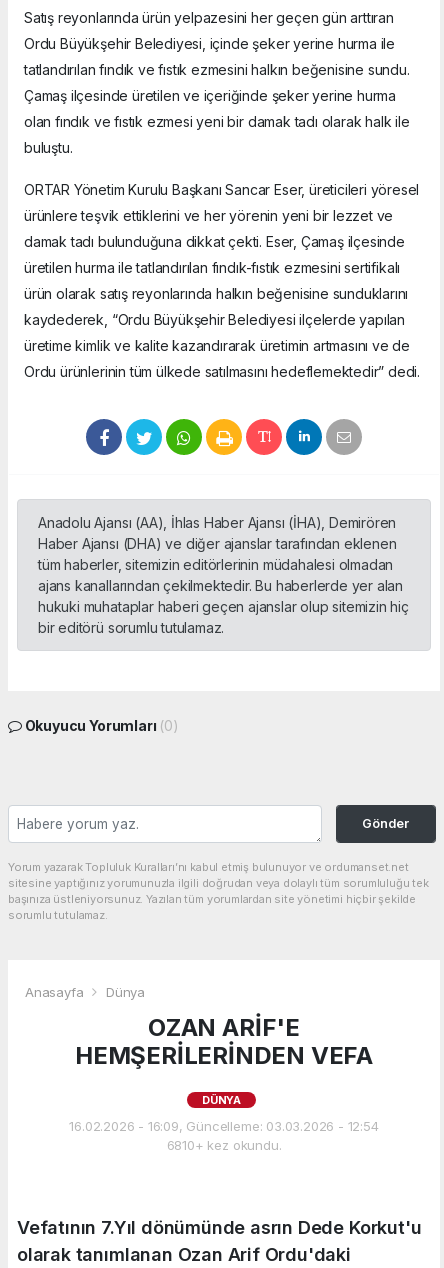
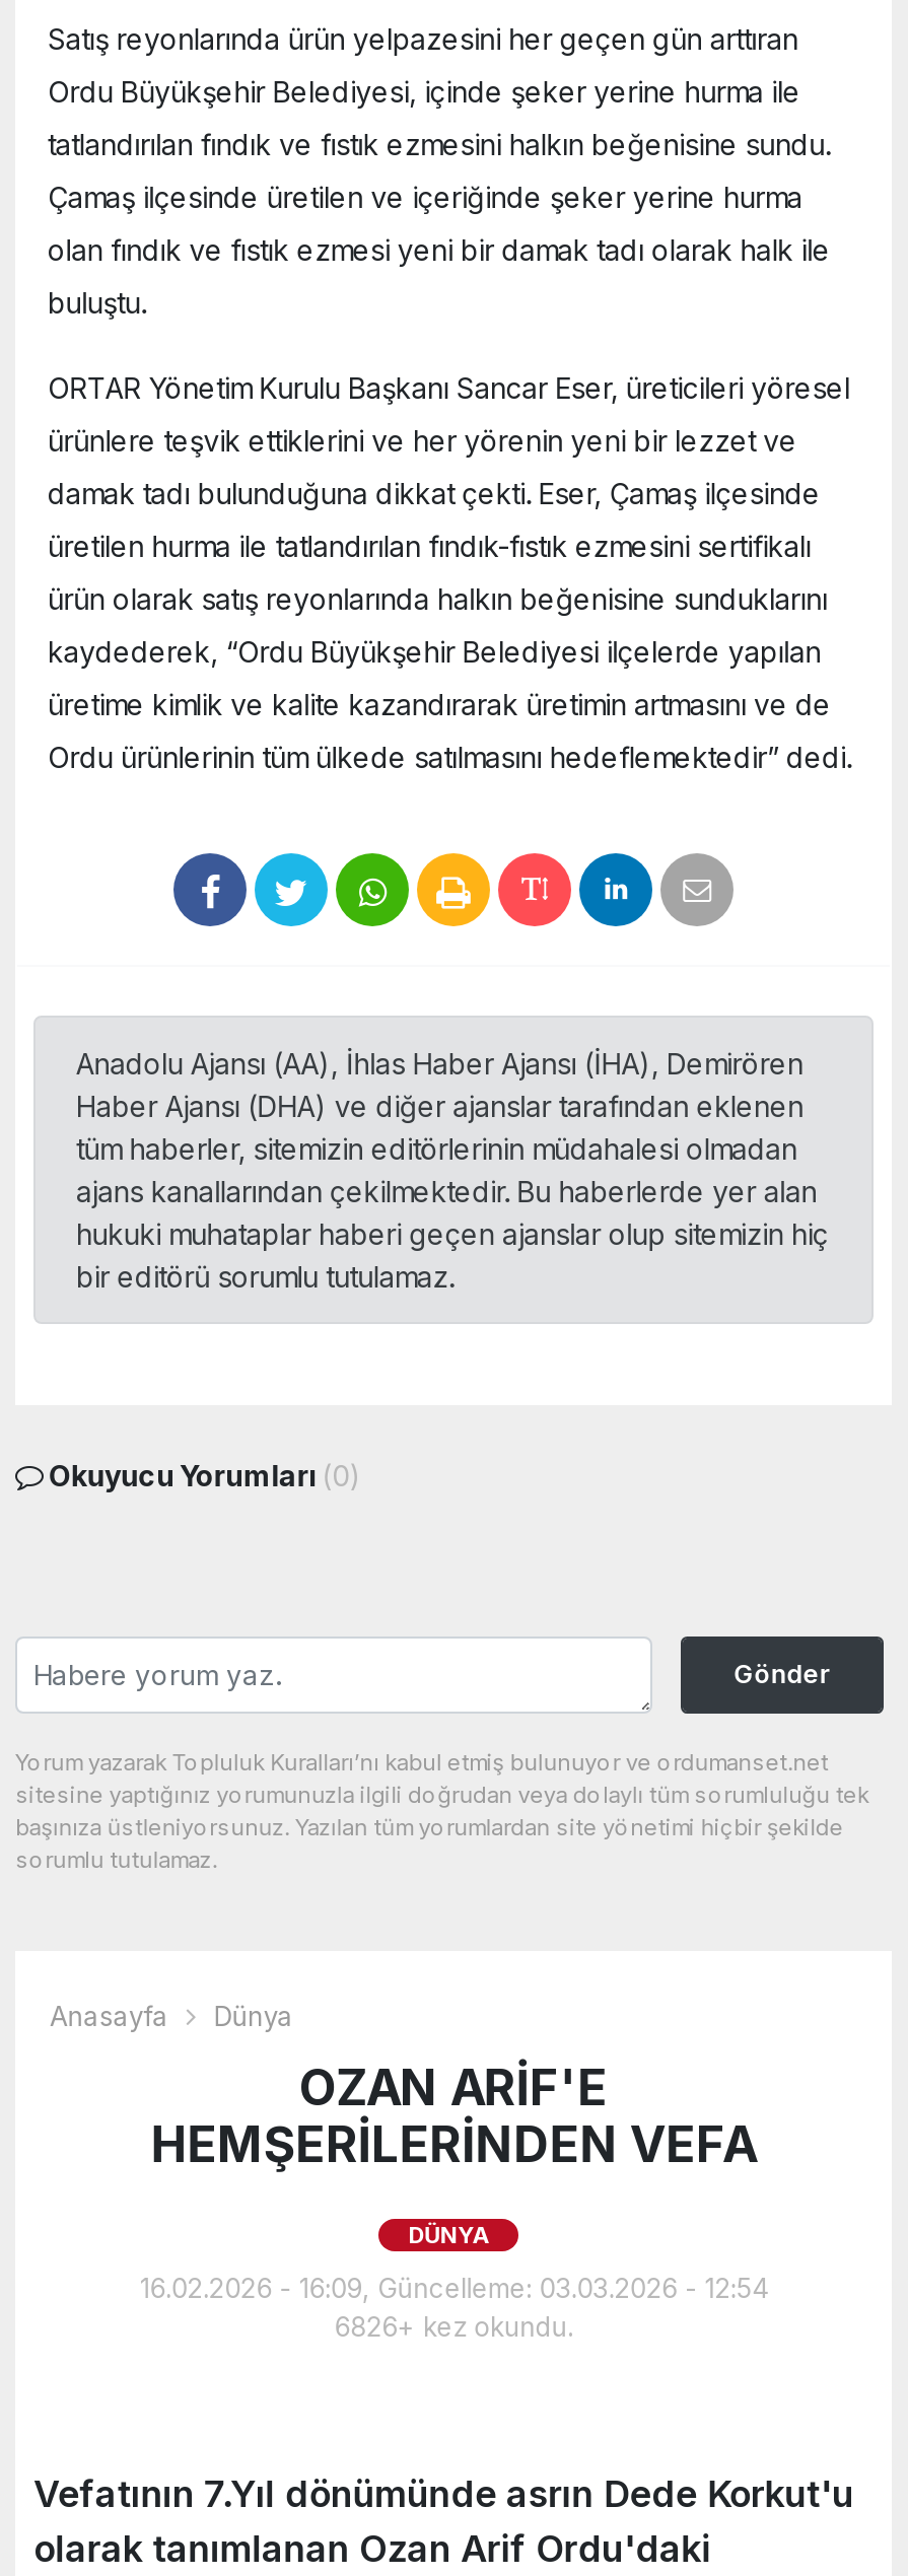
- 6810+ kez okundu.
+ 6826+ kez okundu.
